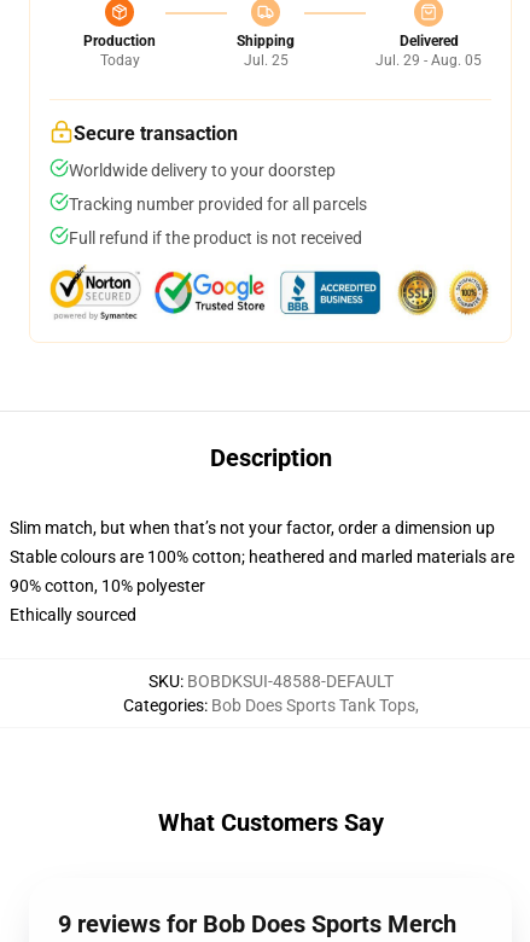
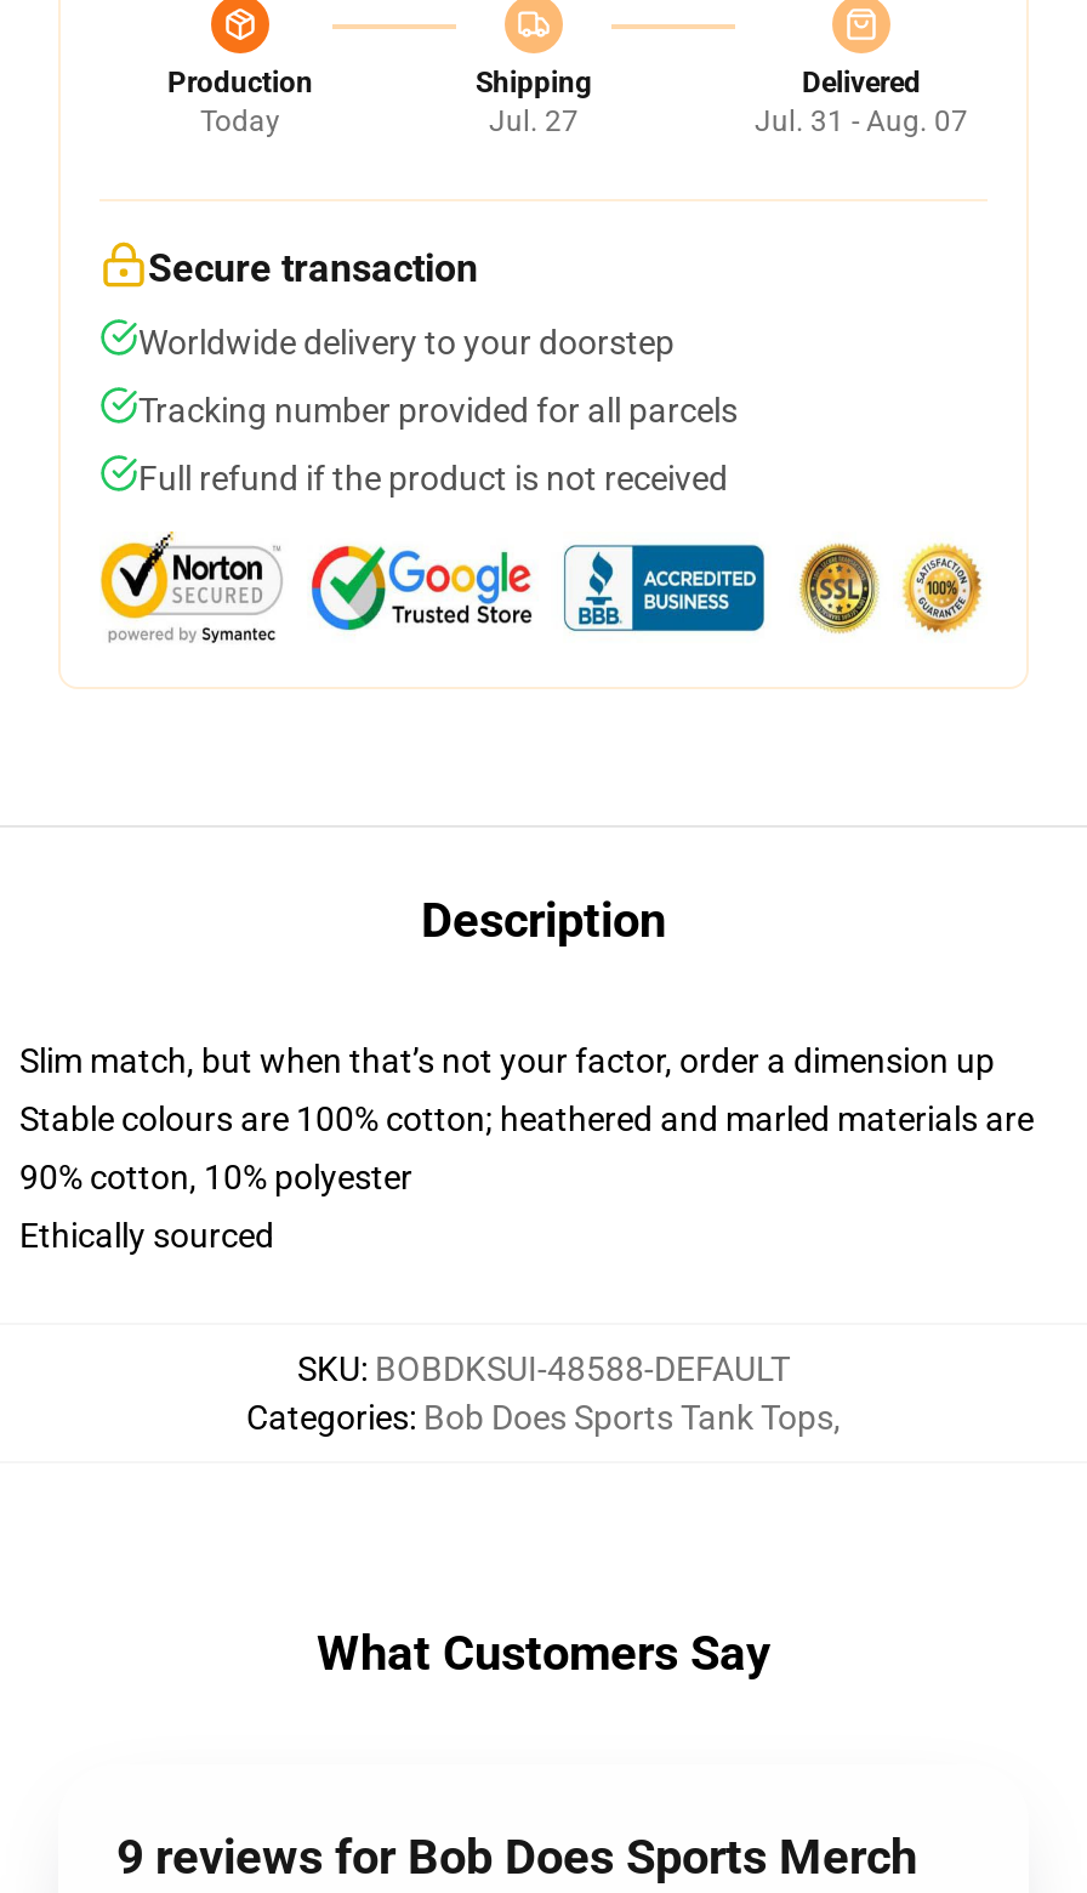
- Jul. 25
+ Jul. 27

- Jul. 29 - Aug. 05
+ Jul. 31 - Aug. 07
